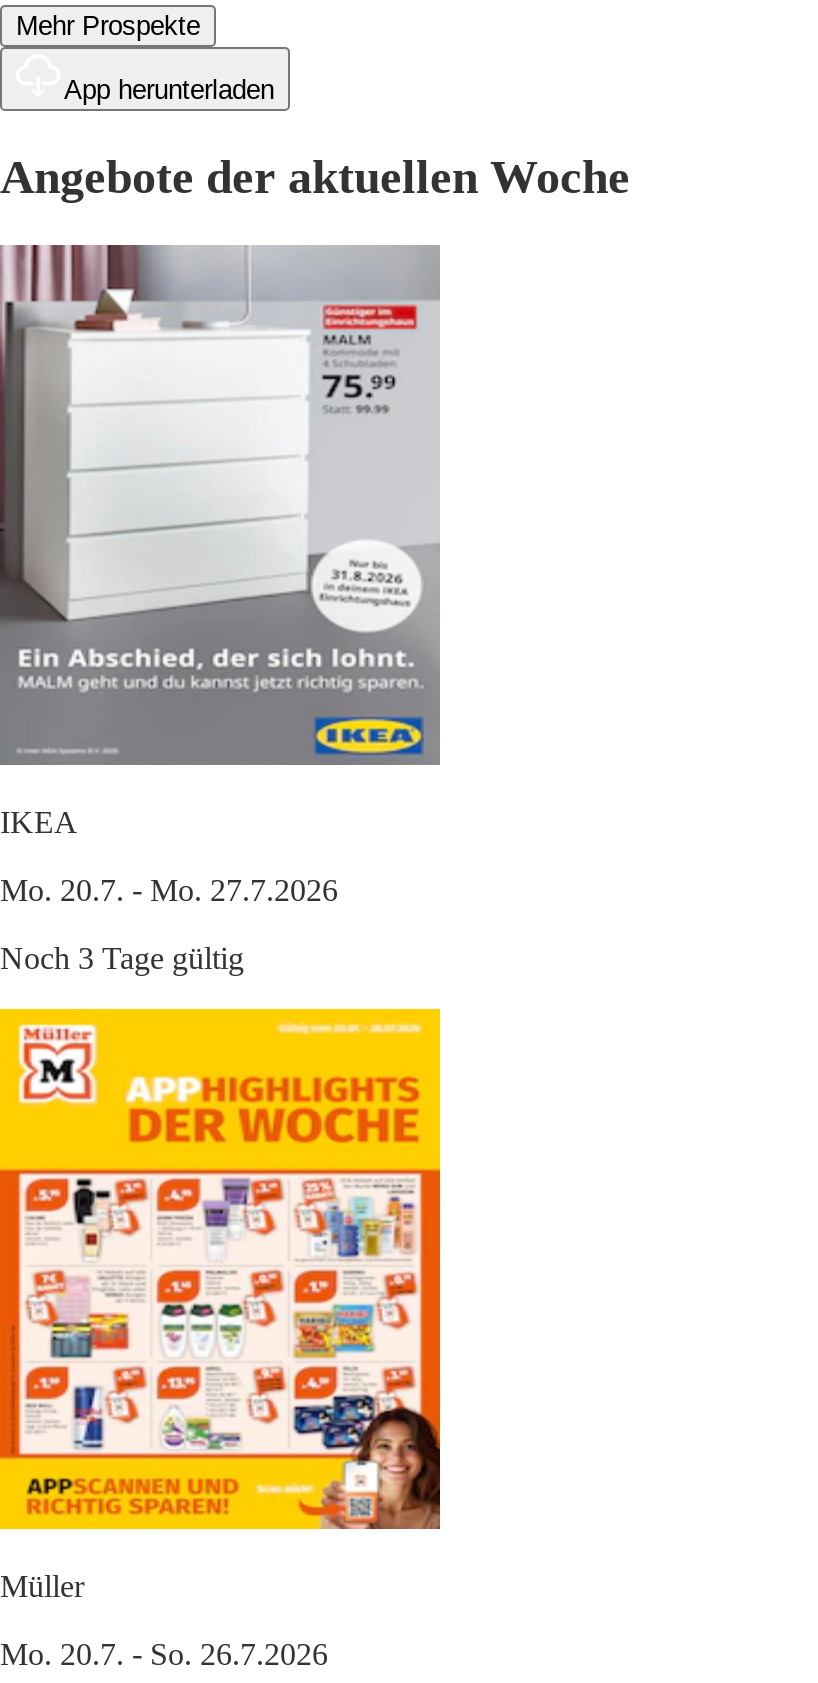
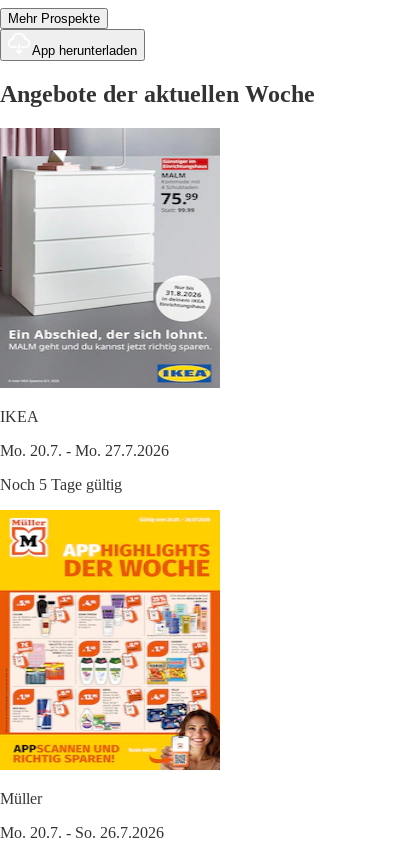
- Noch 3 Tage gültig
+ Noch 5 Tage gültig
